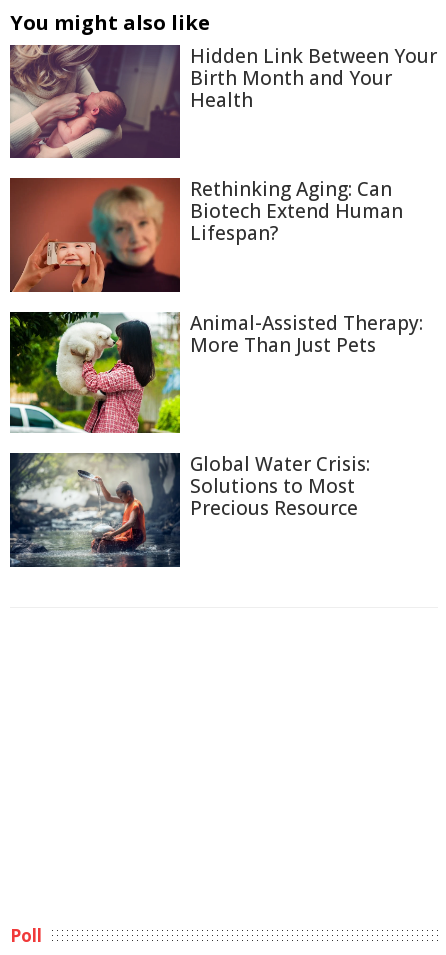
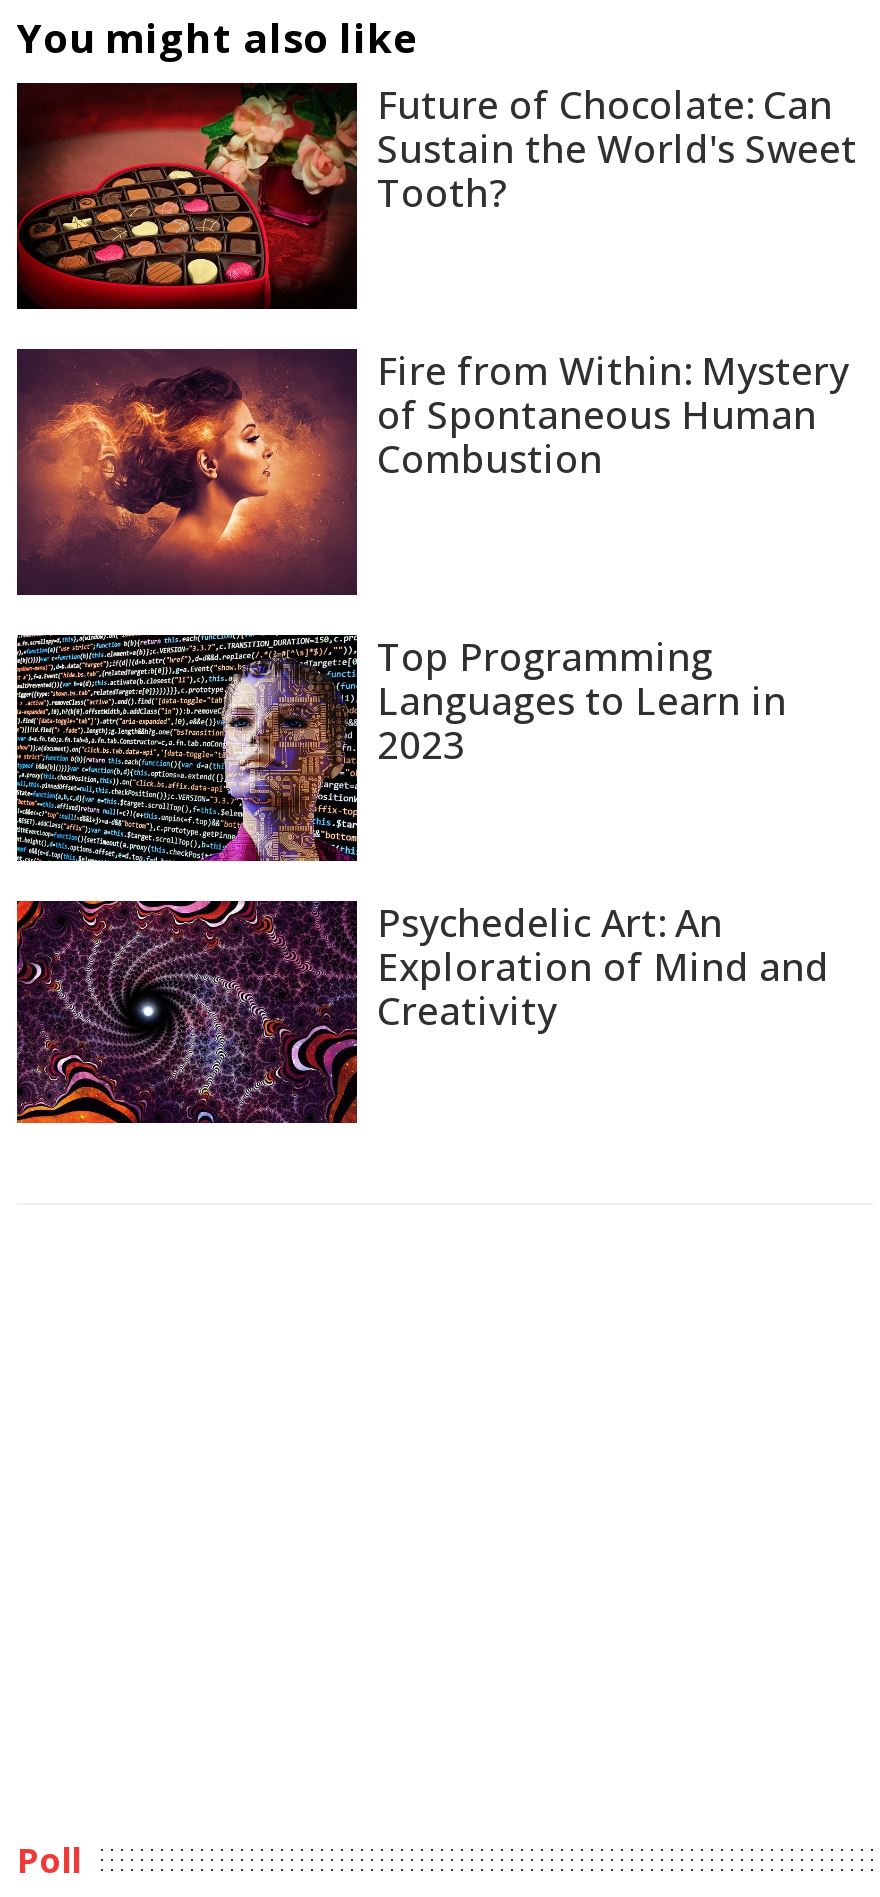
- [image]
- Hidden Link Between Your
- Birth Month and Your
- Health
+ [image]
+ Future of Chocolate: Can
+ Sustain the World's Sweet
+ Tooth?

- [image]
- Rethinking Aging: Can
- Biotech Extend Human
- Lifespan?
+ [image]
+ Fire from Within: Mystery
+ of Spontaneous Human
+ Combustion

- [image]
- Animal-Assisted Therapy:
- More Than Just Pets
+ [image]
+ Top Programming
+ Languages to Learn in
+ 2023

- [image]
- Global Water Crisis:
- Solutions to Most
- Precious Resource
+ [image]
+ Psychedelic Art: An
+ Exploration of Mind and
+ Creativity
